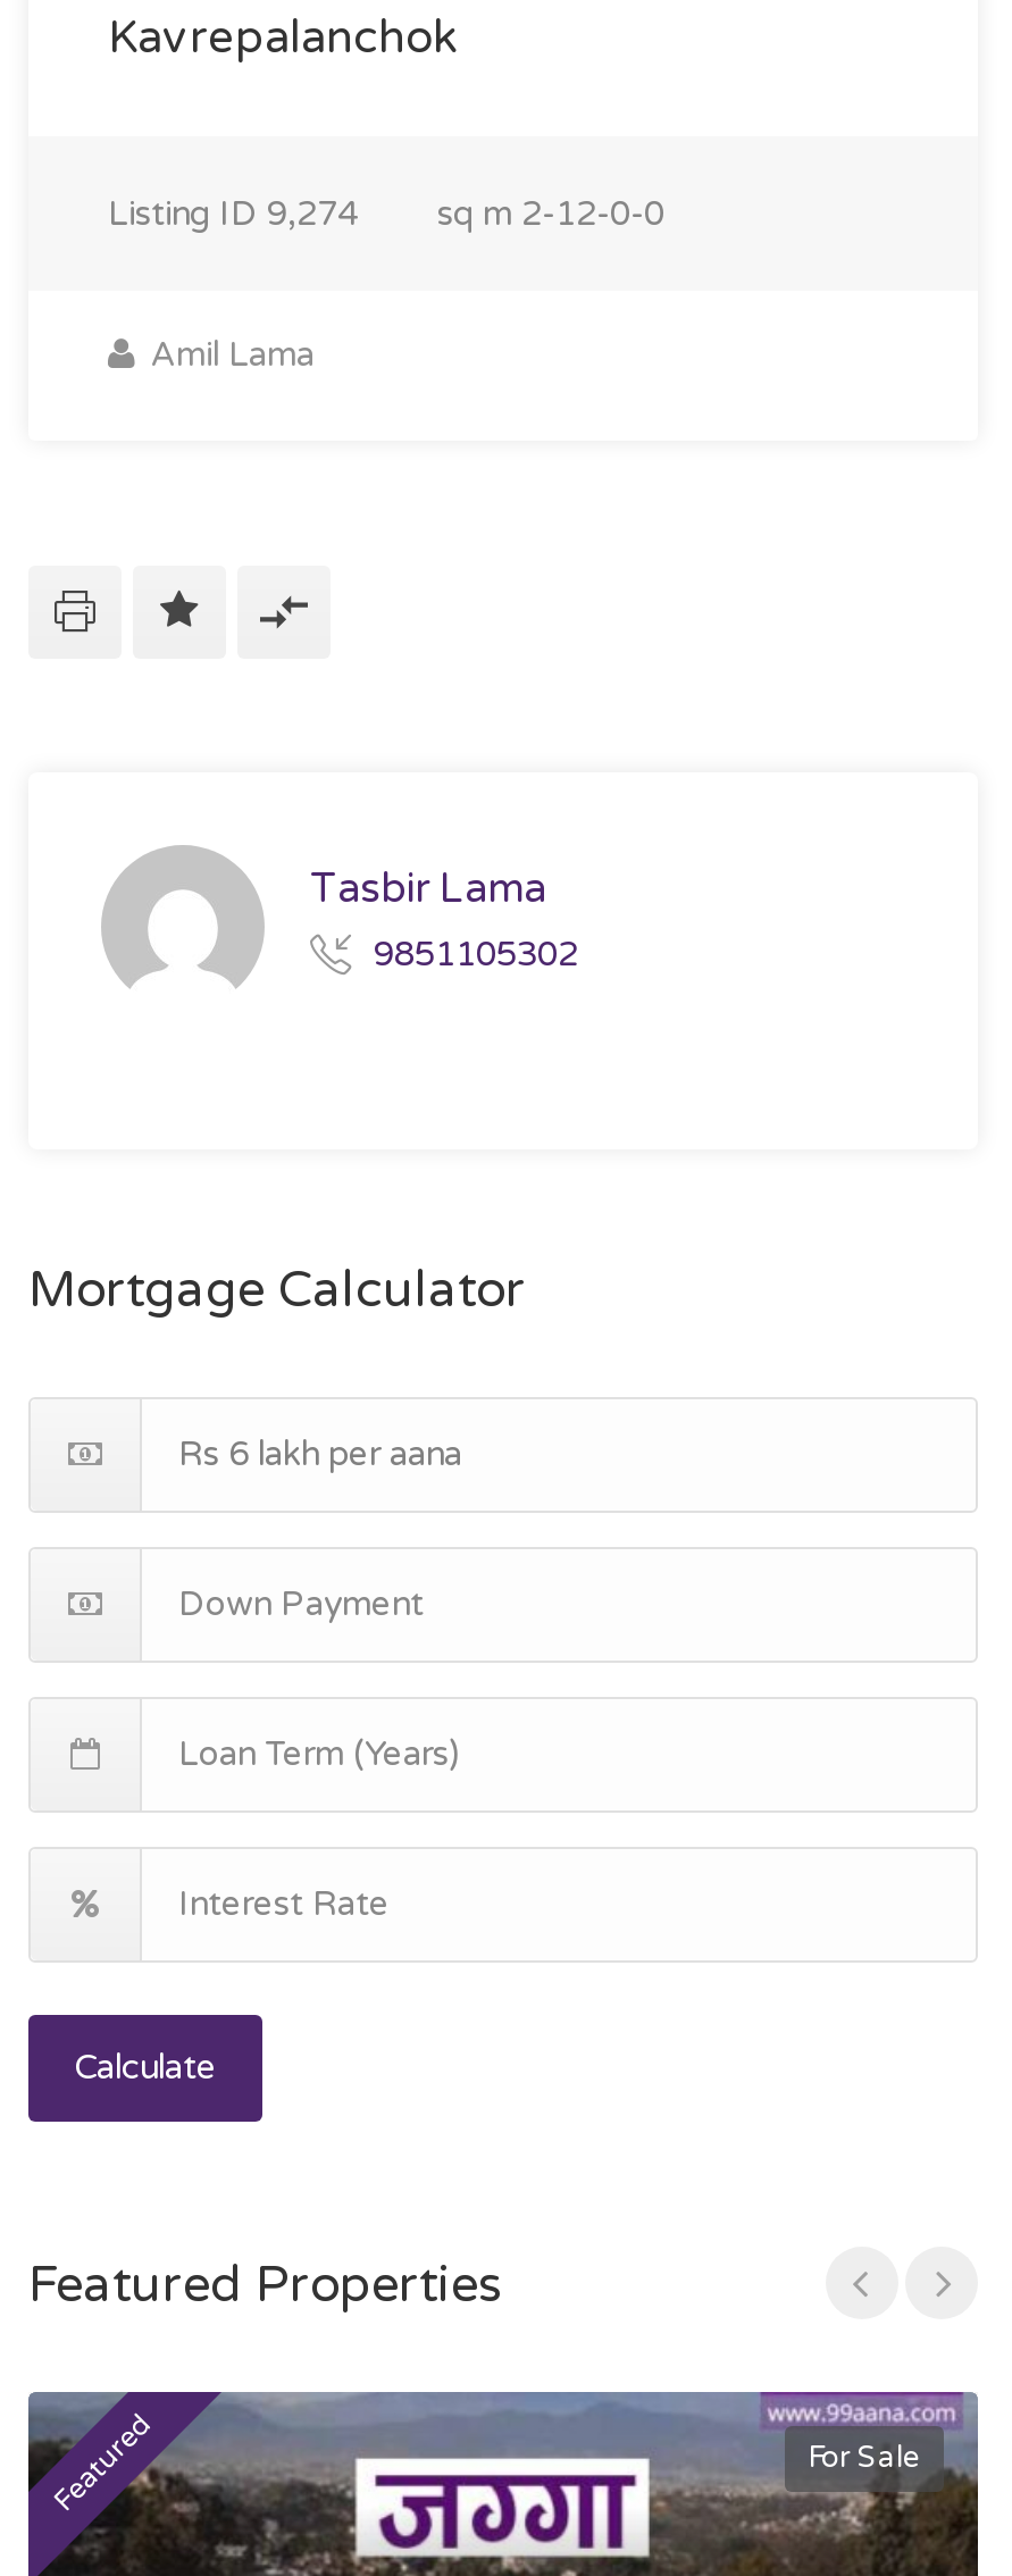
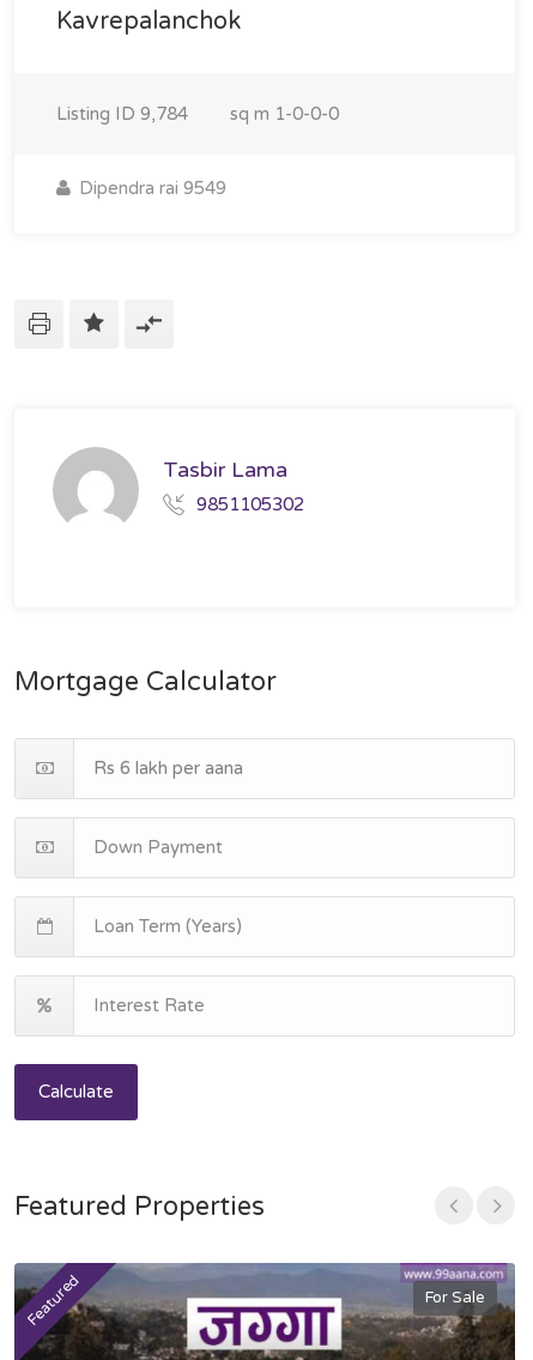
- Listing ID 9,274
- sq m 2-12-0-0
+ Listing ID 9,784
+ sq m 1-0-0-0

- Amil Lama
+ Dipendra rai 9549
